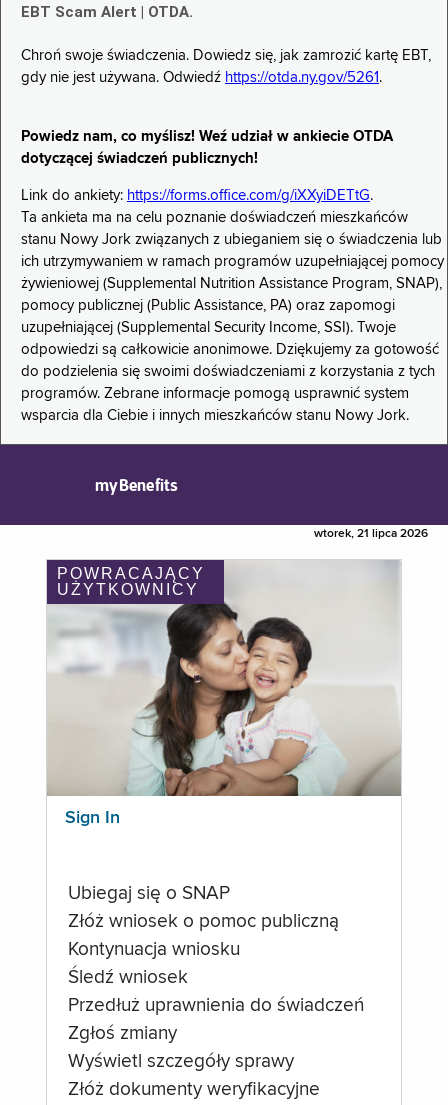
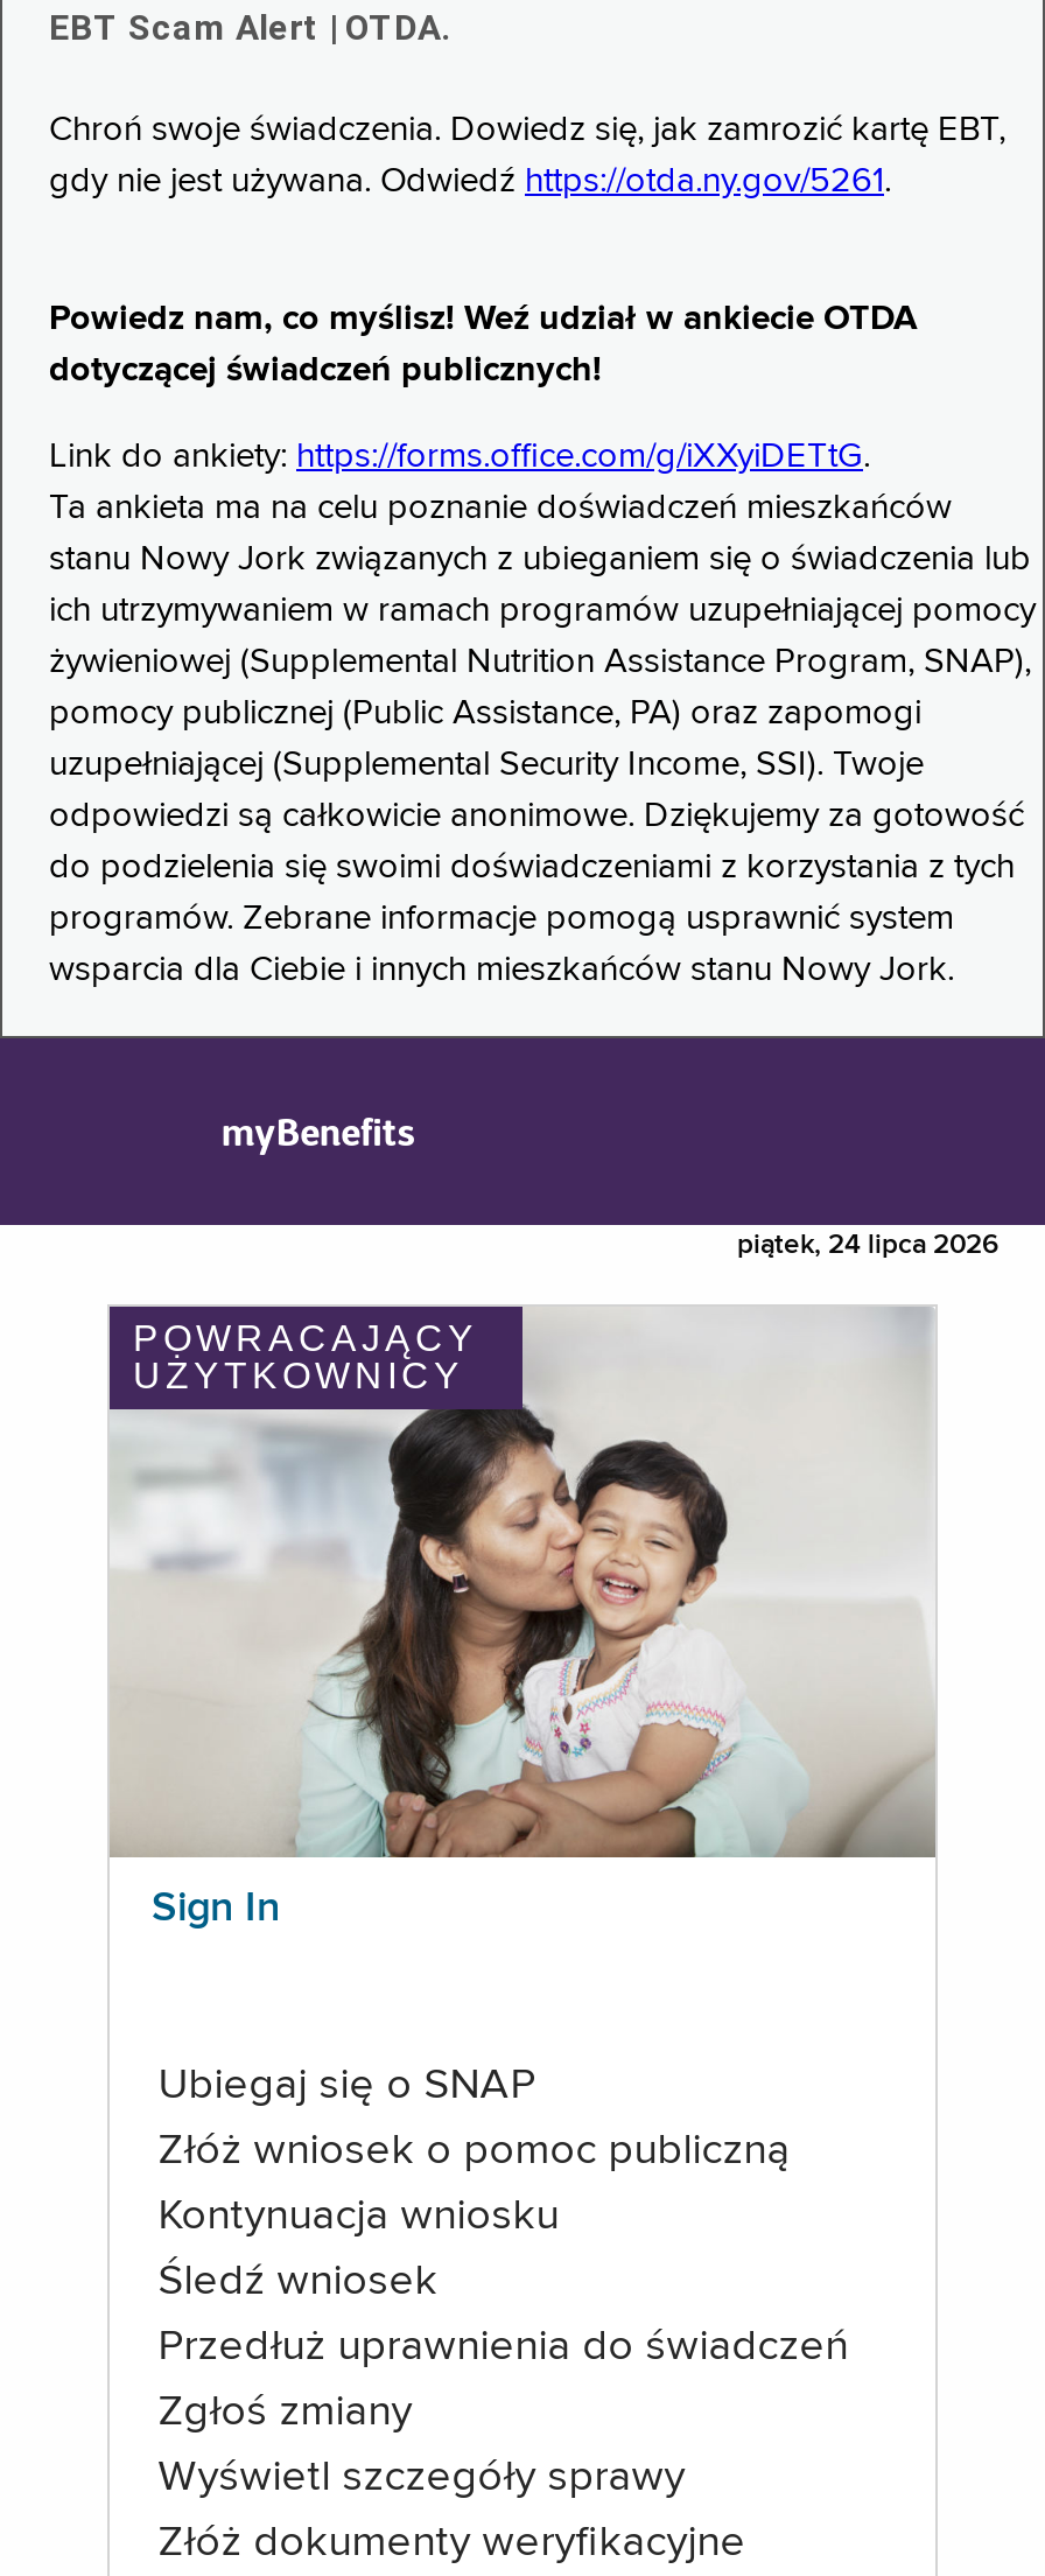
- wtorek, 21 lipca 2026
+ piątek, 24 lipca 2026
